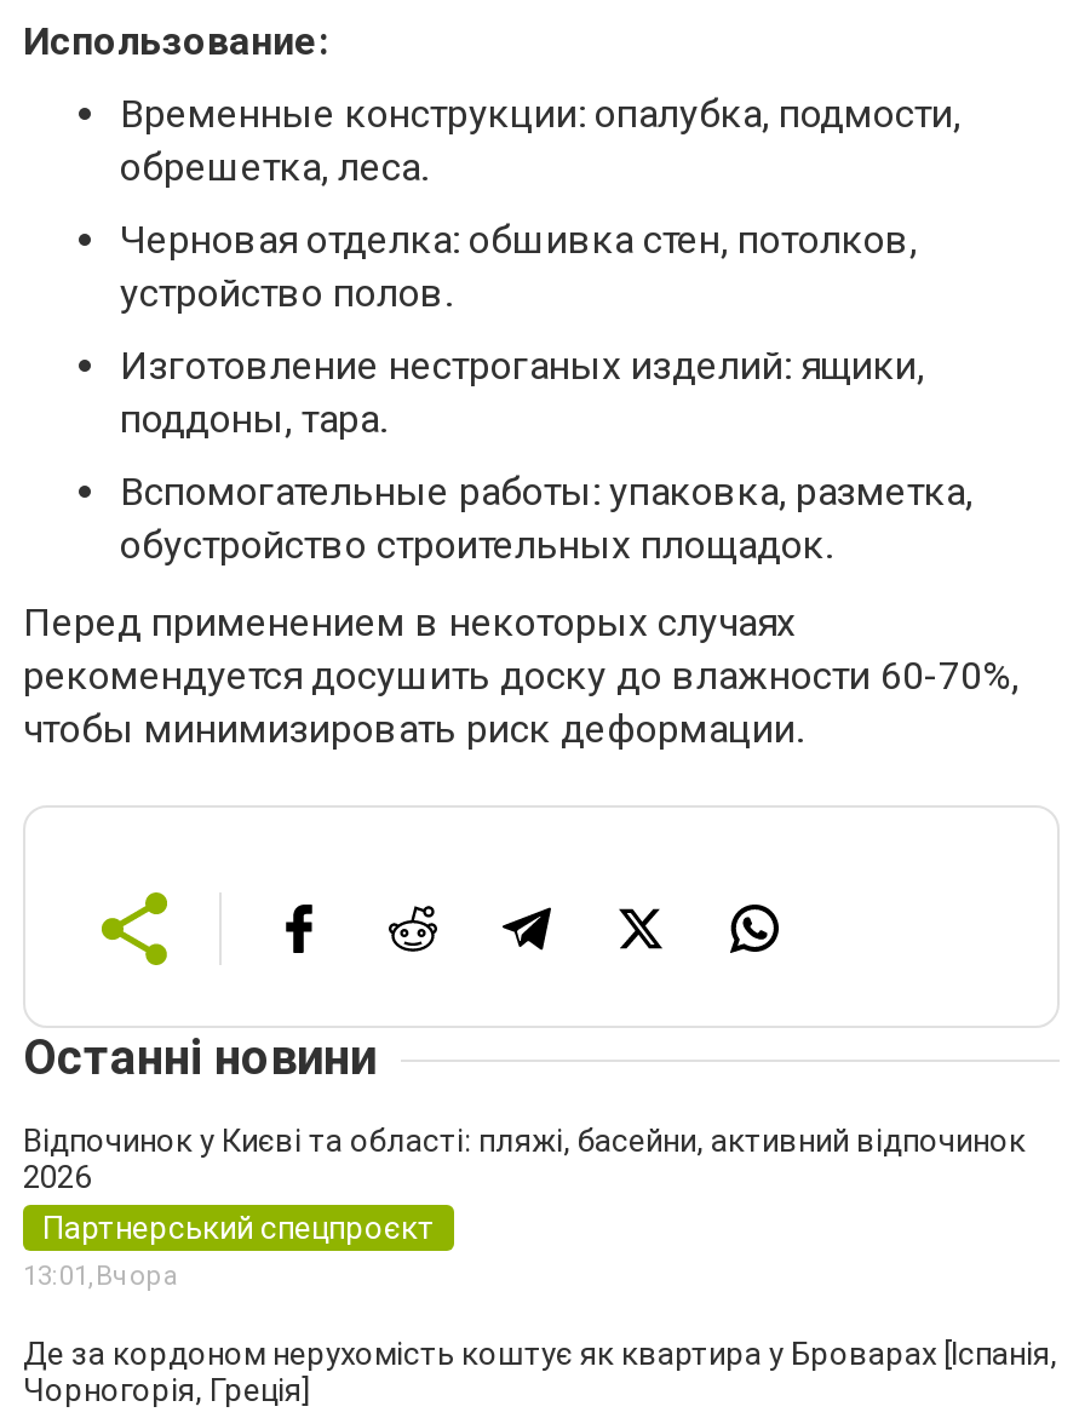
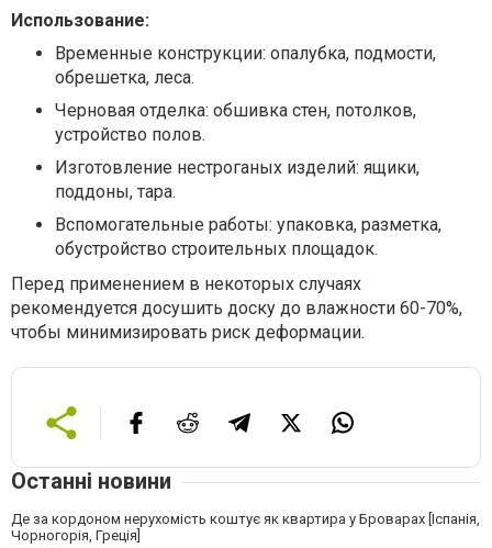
- Відпочинок у Києві та області: пляжі, басейни, активний відпочинок
- 2026
- Партнерський спецпроєкт
- 13:01, Вчора
